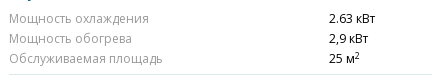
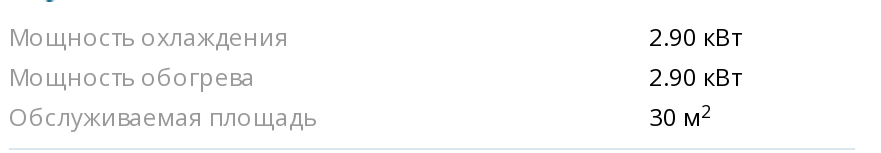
- 2.63 кВт
+ 2.90 кВт

- 2,9 кВт
+ 2.90 кВт

- 25 м2
+ 30 м2
